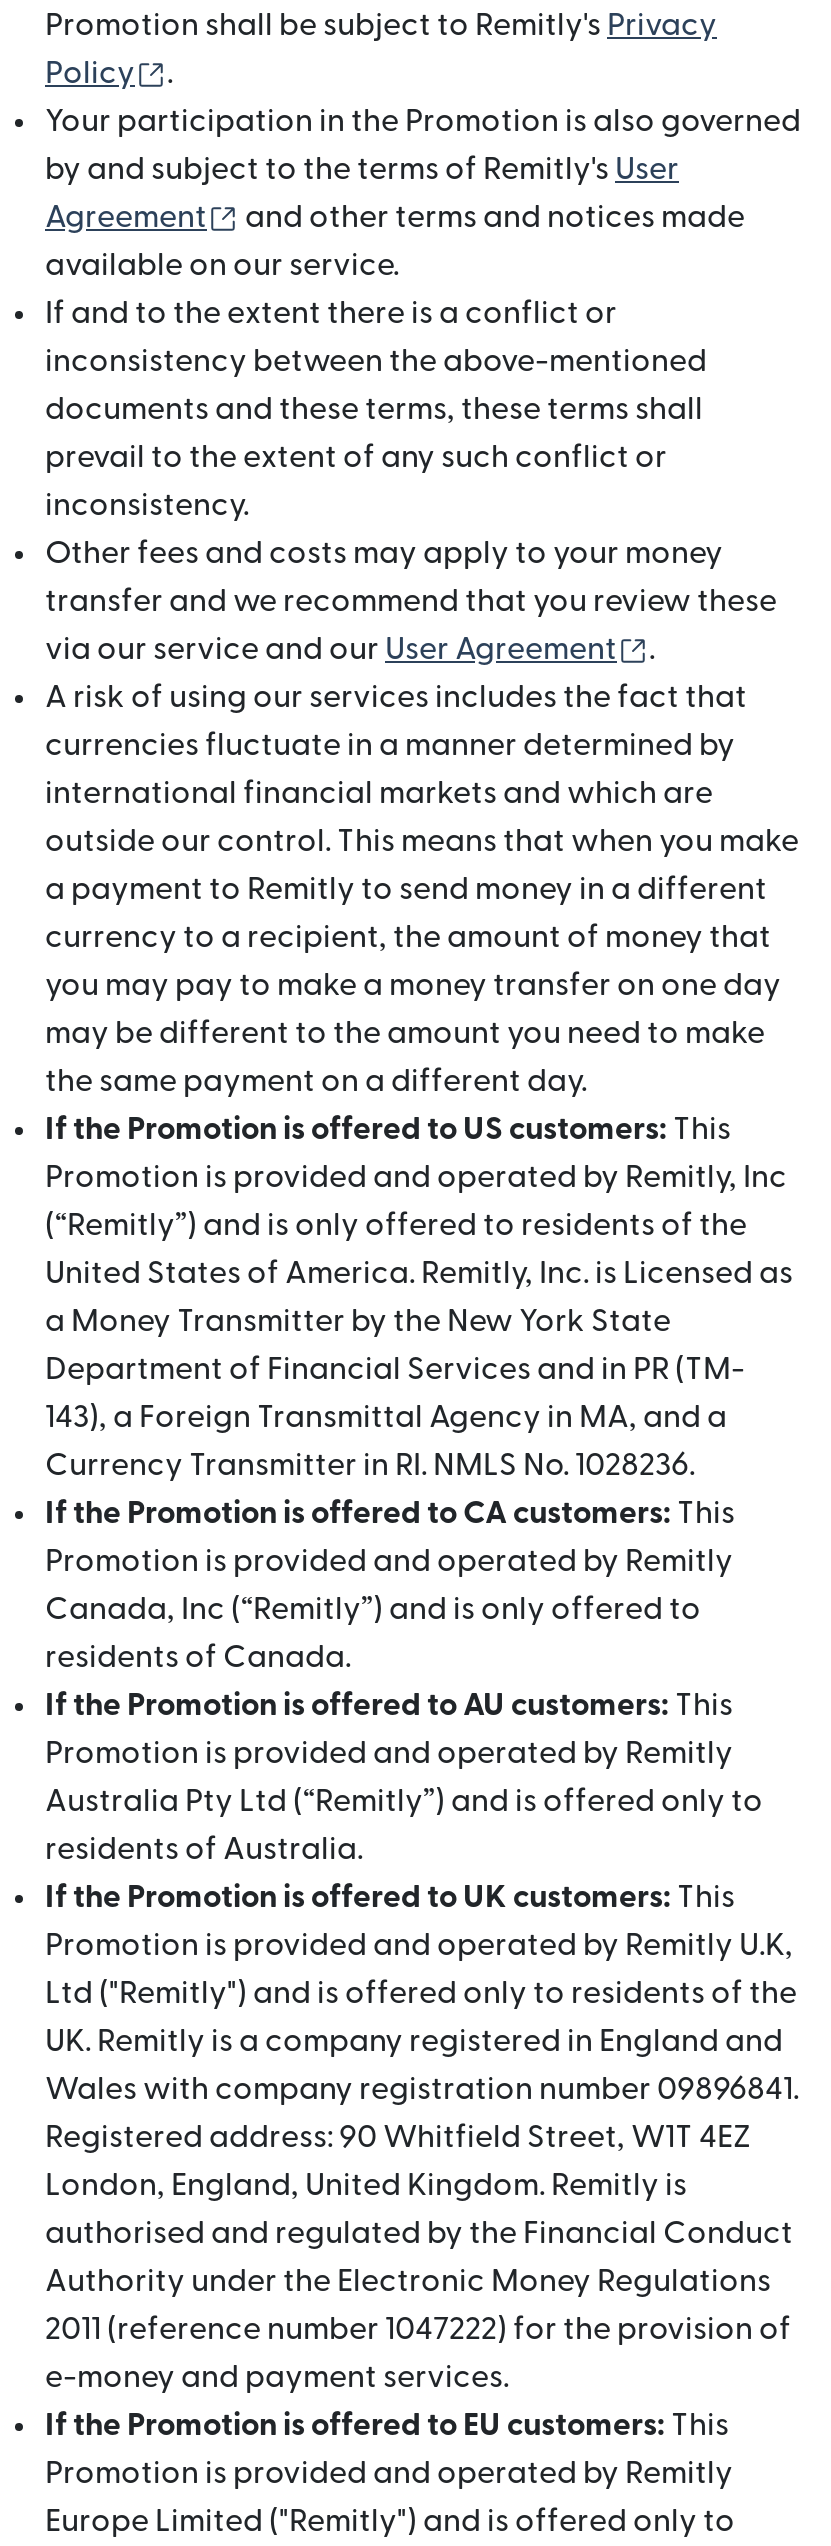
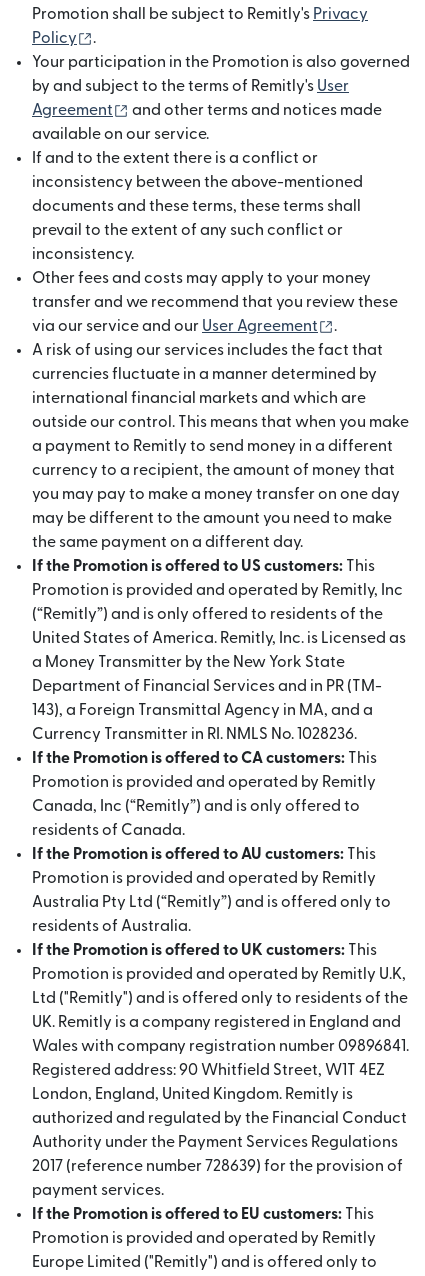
- authorised and regulated by the Financial Conduct
+ authorized and regulated by the Financial Conduct

- Authority under the Electronic Money Regulations
+ Authority under the Payment Services Regulations

- 2011 (reference number 1047222) for the provision of
+ 2017 (reference number 728639) for the provision of

- e-money and payment services.
+ payment services.
